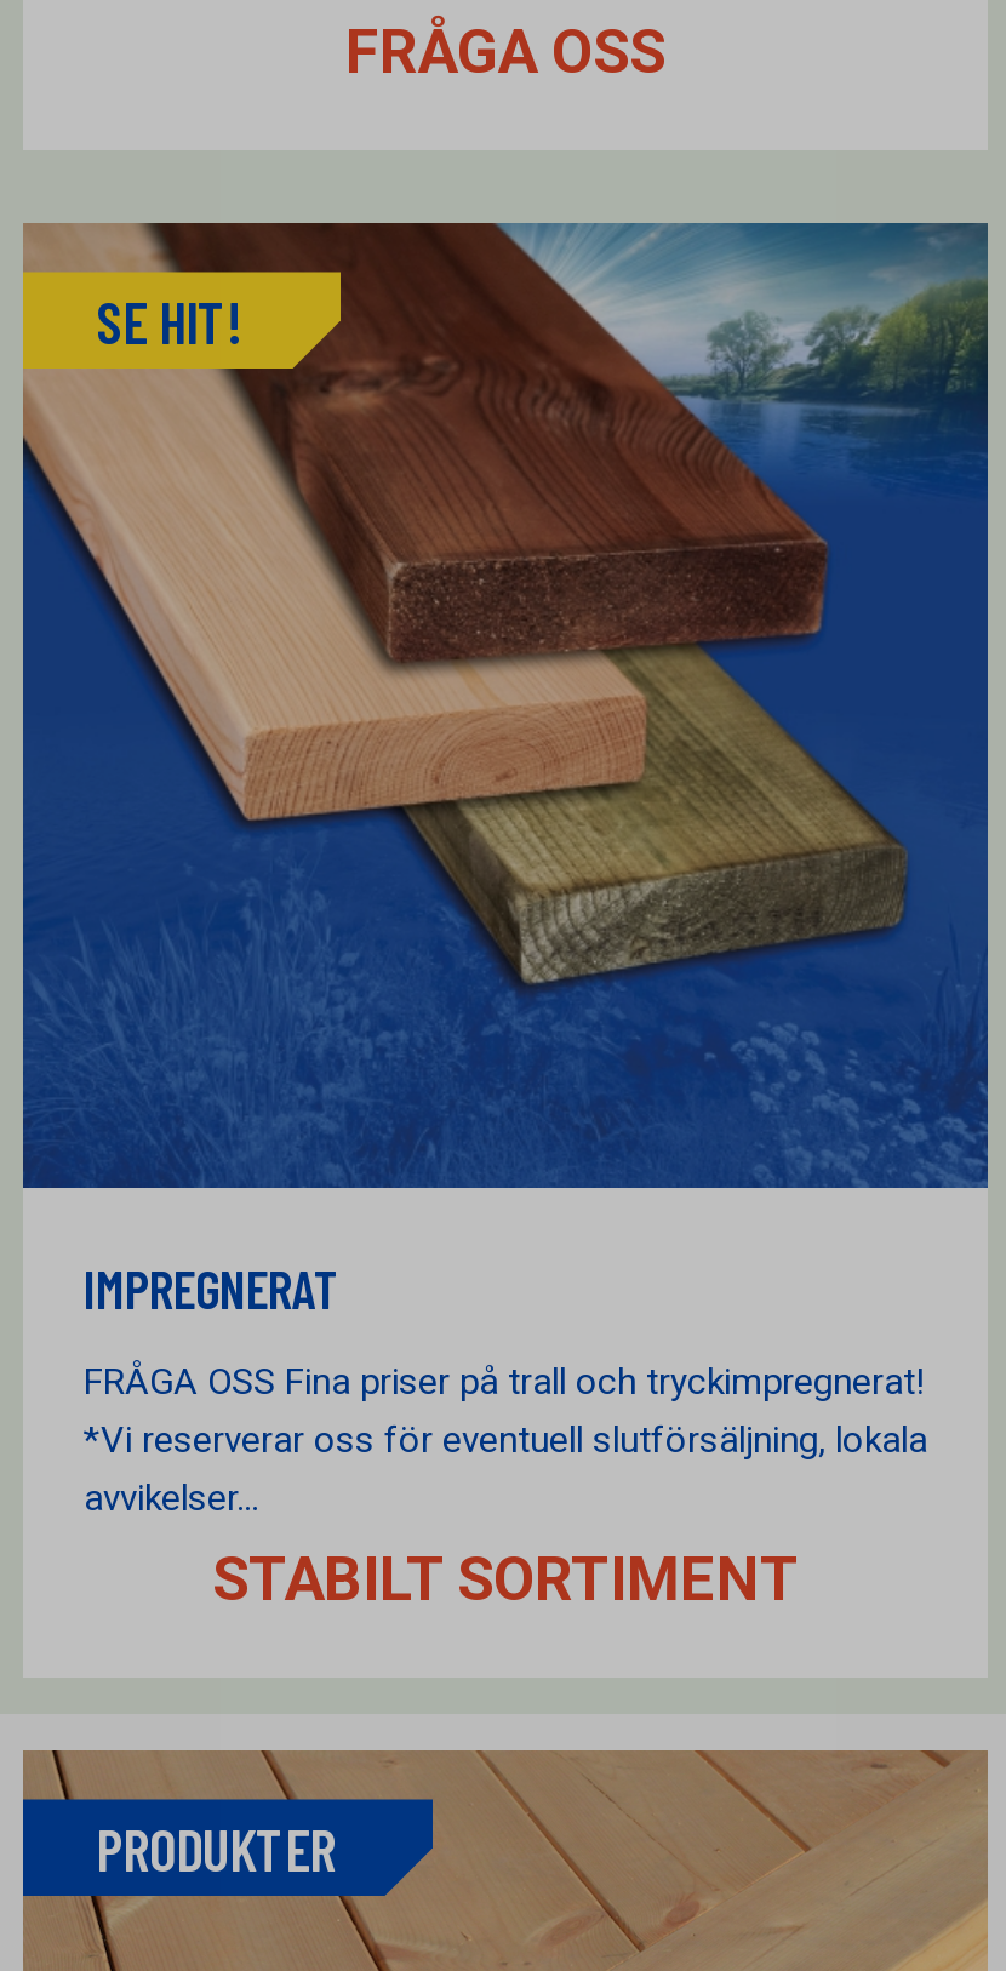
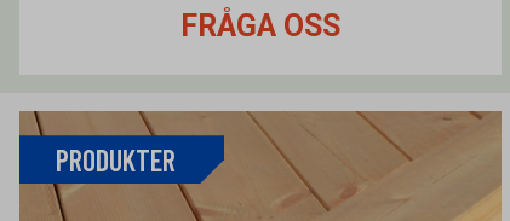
- [image]
- SE HIT!

- IMPREGNERAT
- FRÅGA OSS Fina priser på trall och tryckimpregnerat!
- *Vi reserverar oss för eventuell slutförsäljning, lokala
- avvikelser...
- STABILT SORTIMENT
